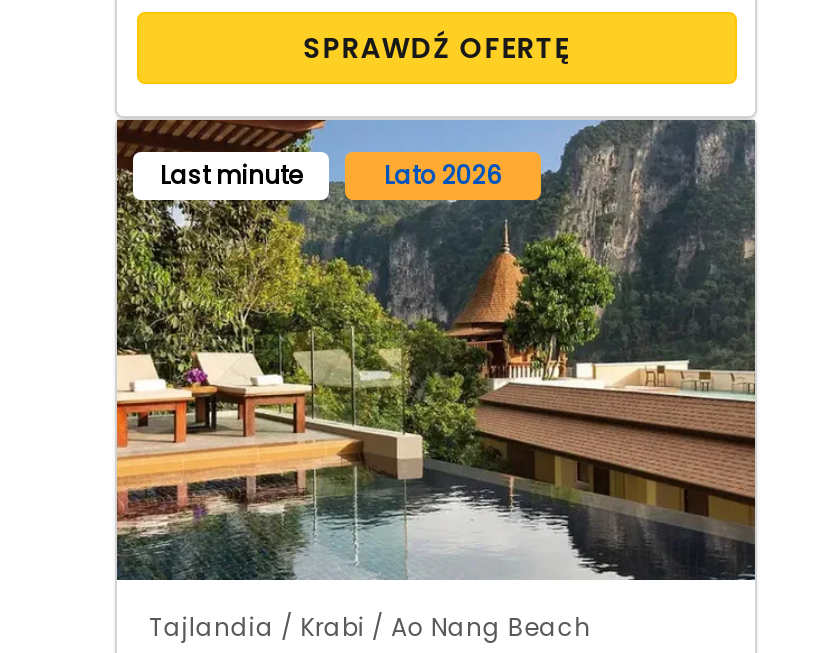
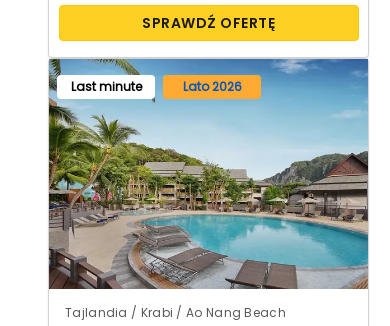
- [image]
+ [image]
